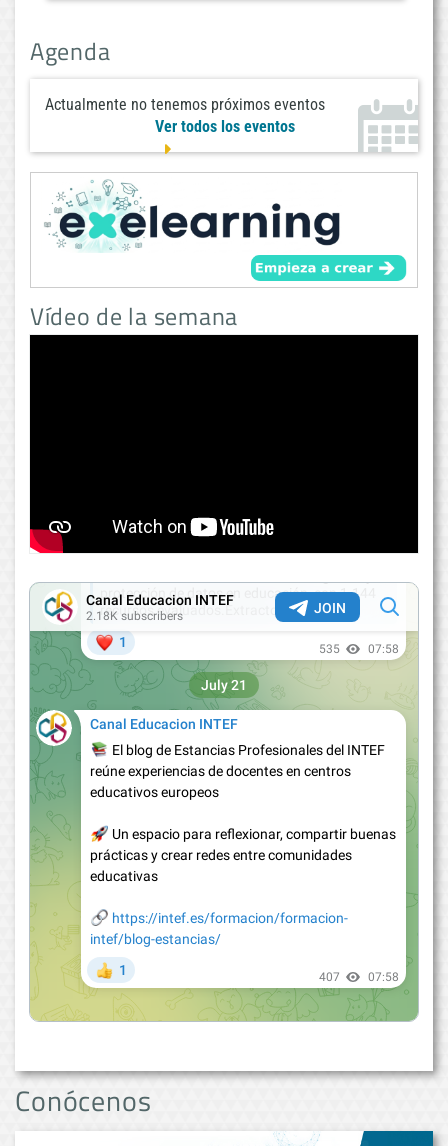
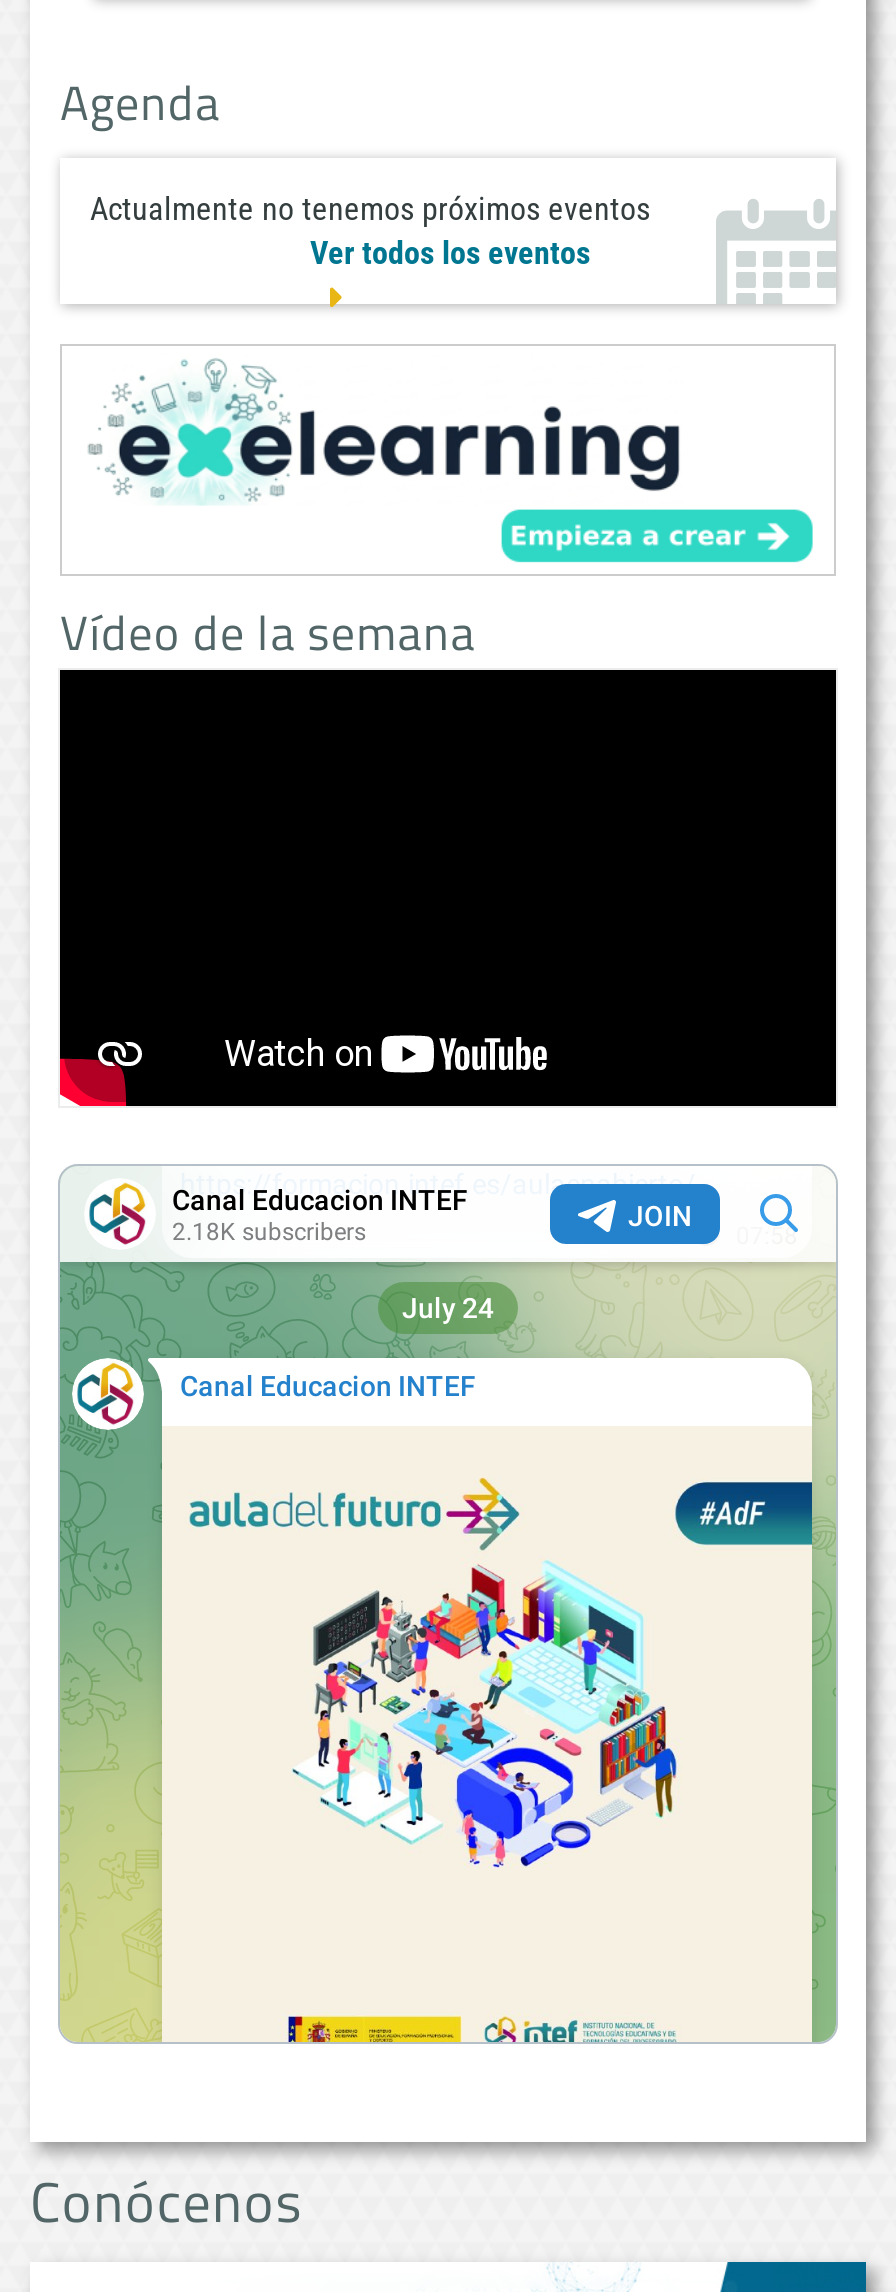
- [image]
+ [image]

- [image]
+ [image]
